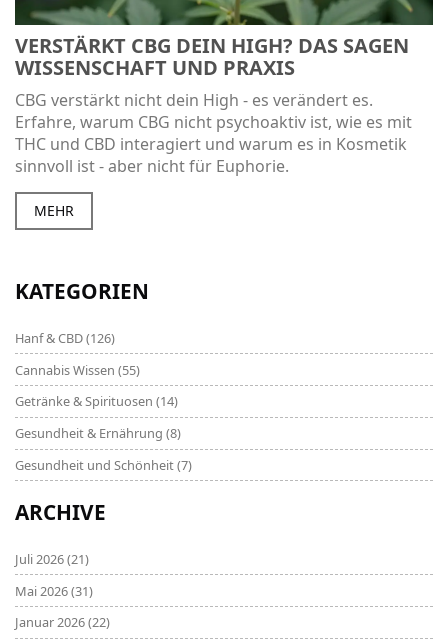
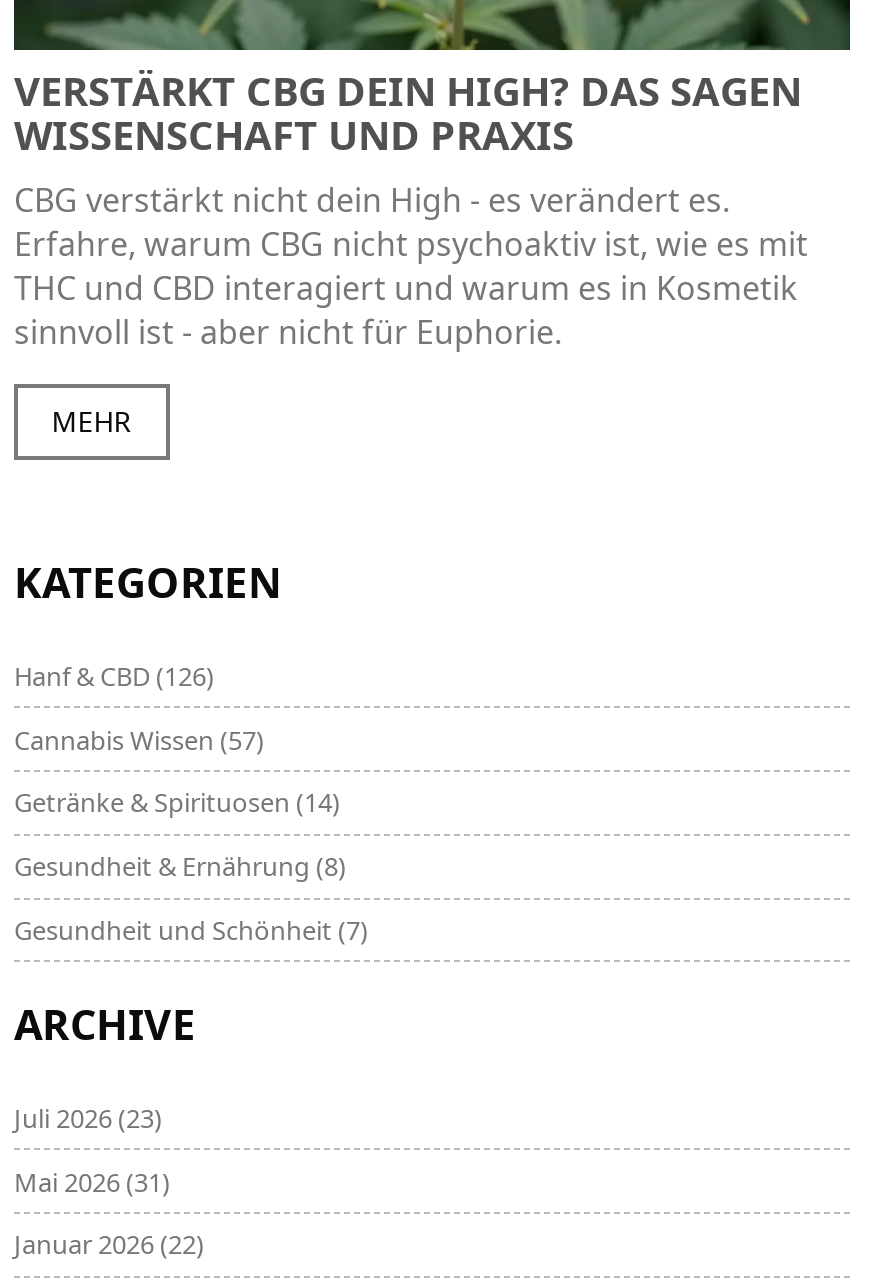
- Cannabis Wissen (55)
+ Cannabis Wissen (57)

- Juli 2026 (21)
+ Juli 2026 (23)
